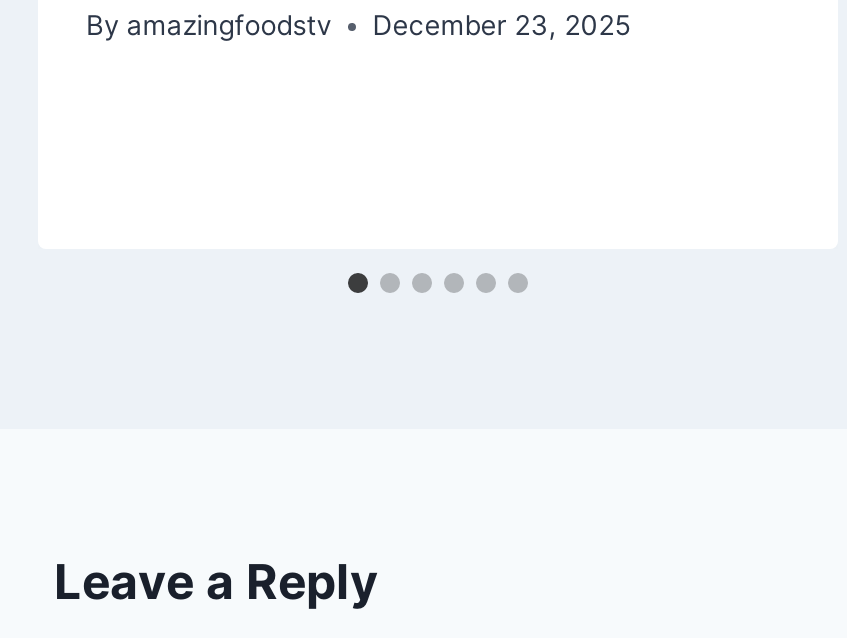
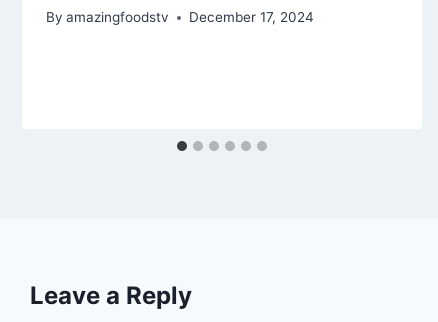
- By amazingfoodstv December 23, 2025
+ By amazingfoodstv December 17, 2024
